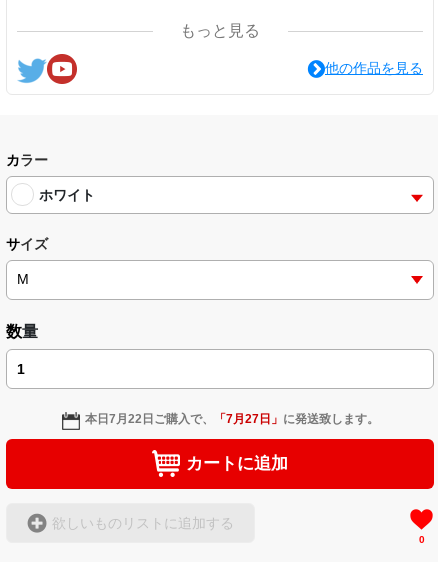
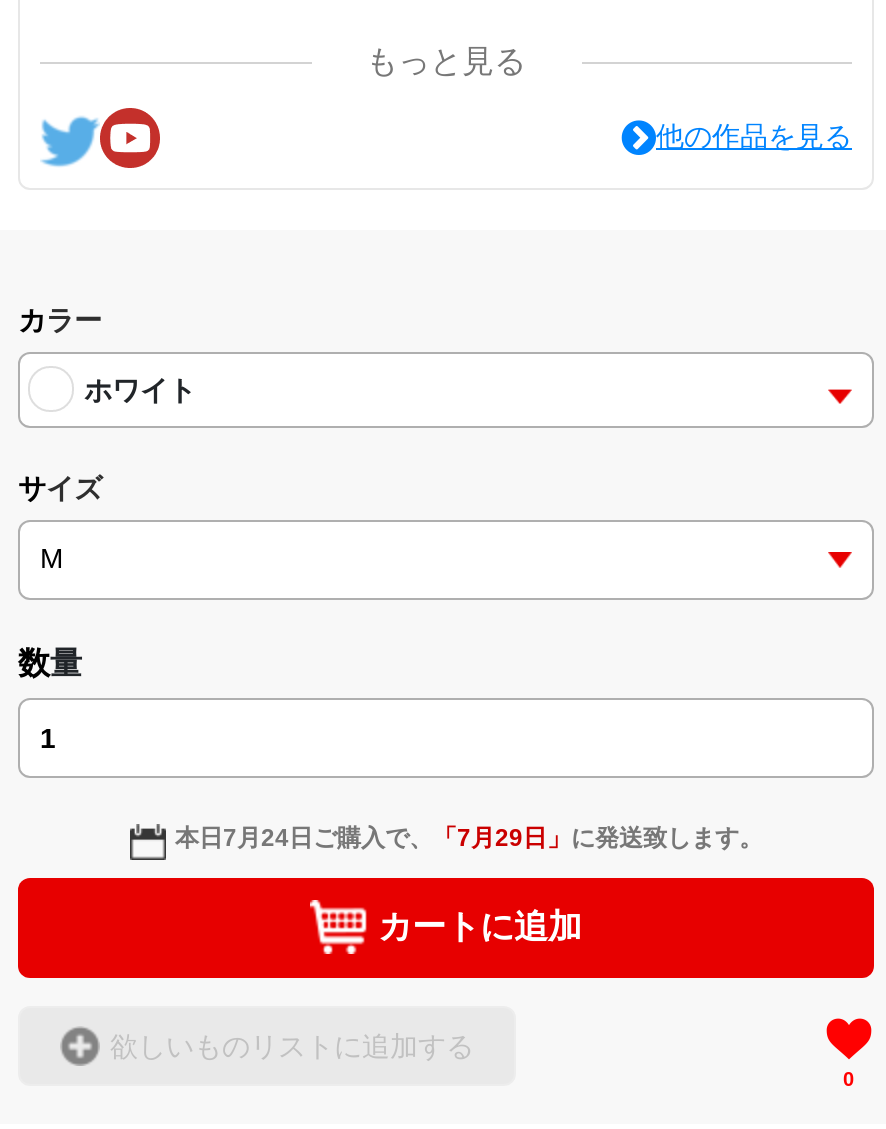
- 本日7月22日ご購入で、「7月27日」に発送致します。
+ 本日7月24日ご購入で、「7月29日」に発送致します。
